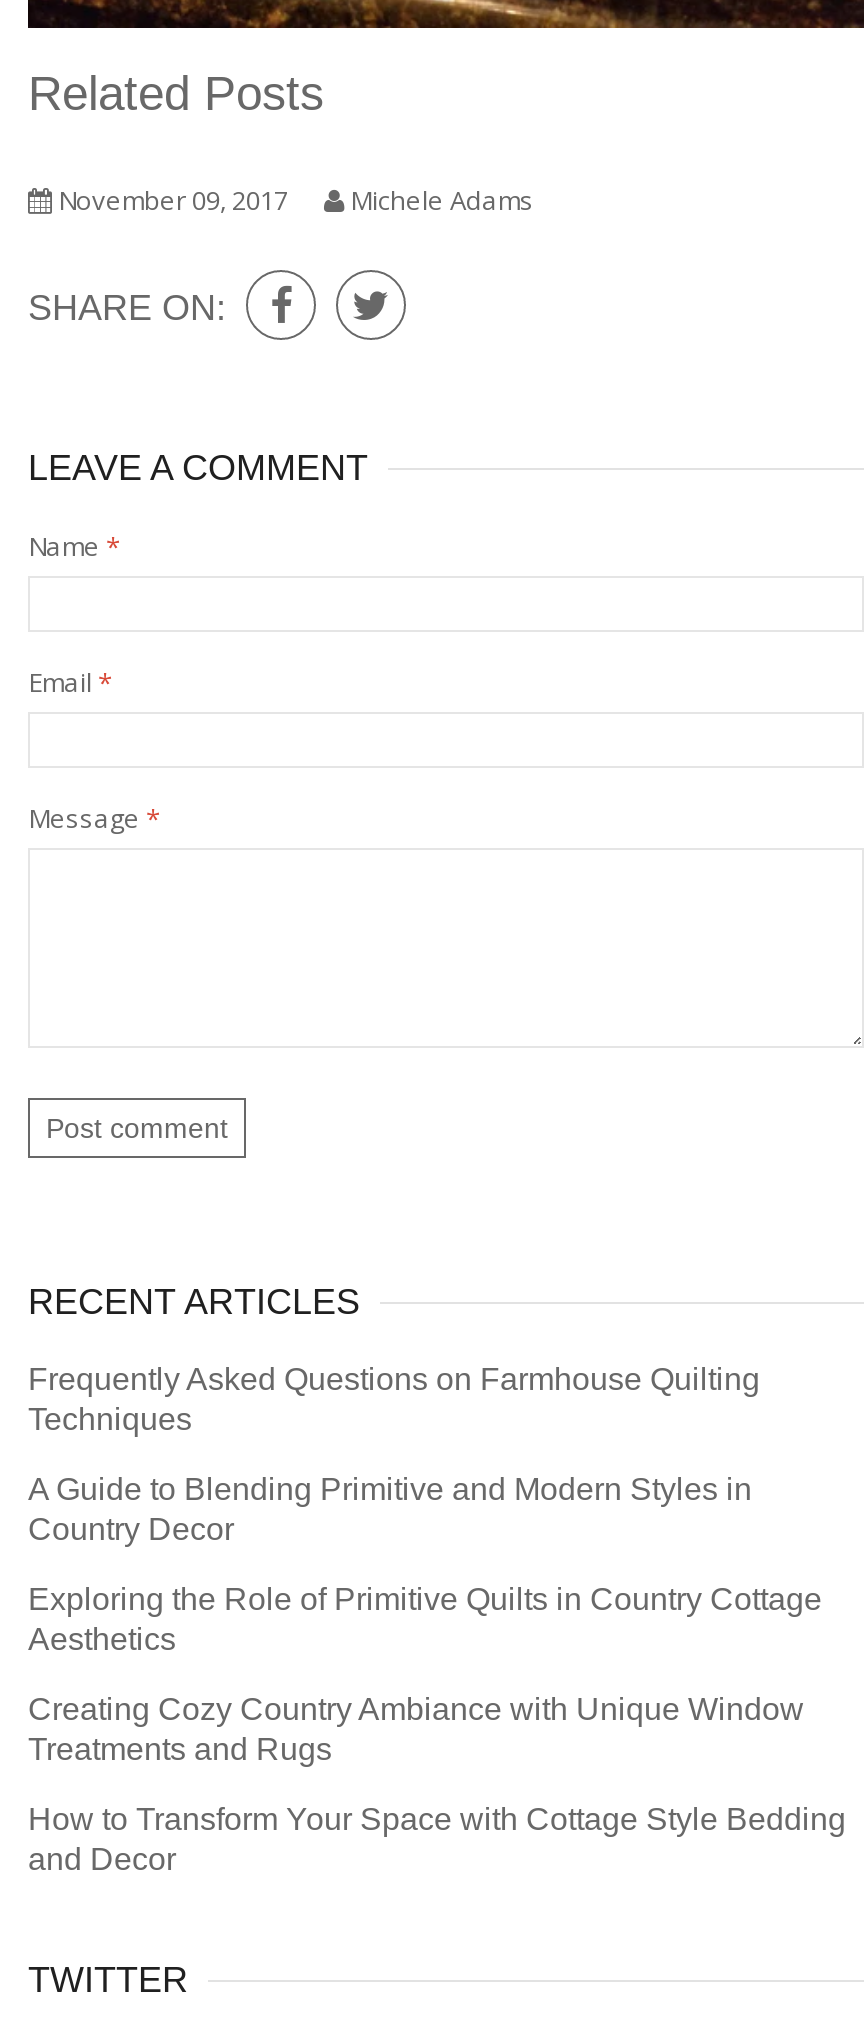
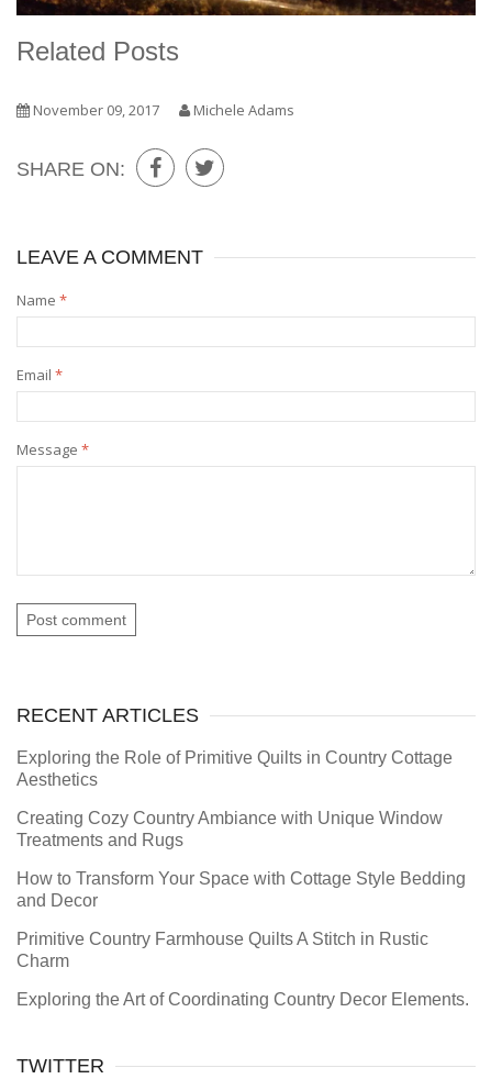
- Frequently Asked Questions on Farmhouse Quilting
- Techniques
- A Guide to Blending Primitive and Modern Styles in
- Country Decor

moved up: Exploring the Role of Primitive Quilts in Country Cottage | Aesthetics | Creating Cozy Country Ambiance with Unique Window | Treatments and Rugs | How to Transform Your Space with Cottage Style Bedding | and Decor

+ Primitive Country Farmhouse Quilts A Stitch in Rustic
+ Charm
+ Exploring the Art of Coordinating Country Decor Elements.
